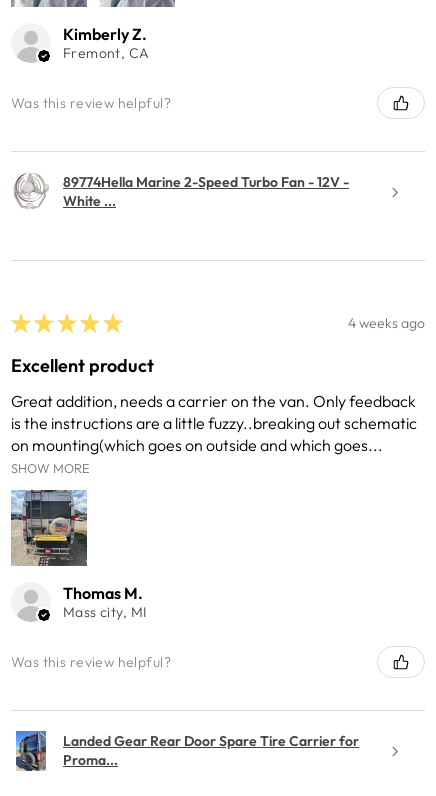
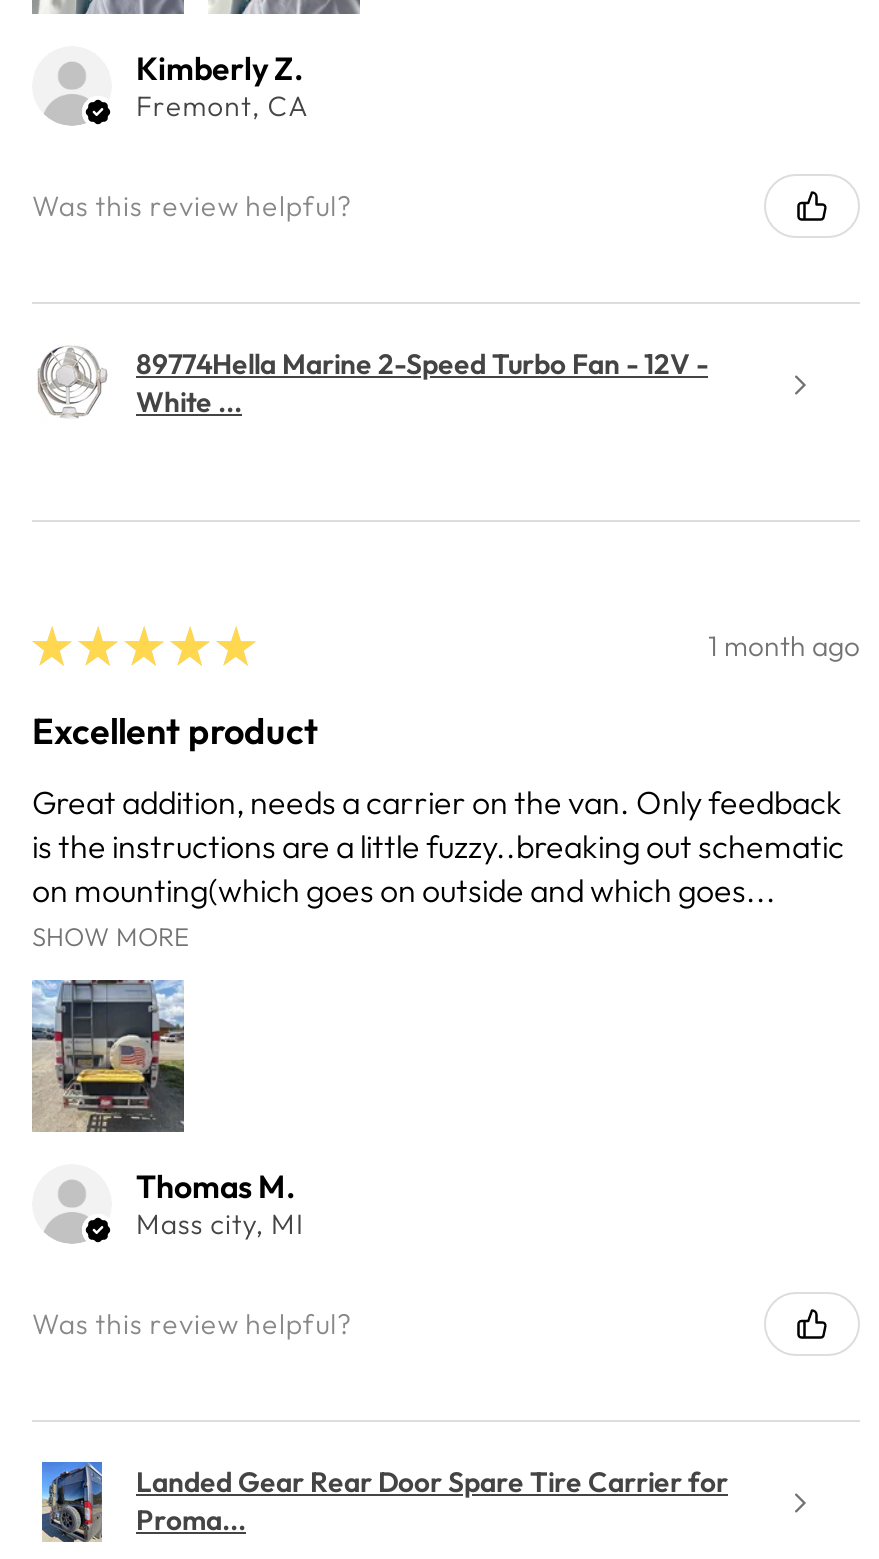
- 4 weeks ago
+ 1 month ago
